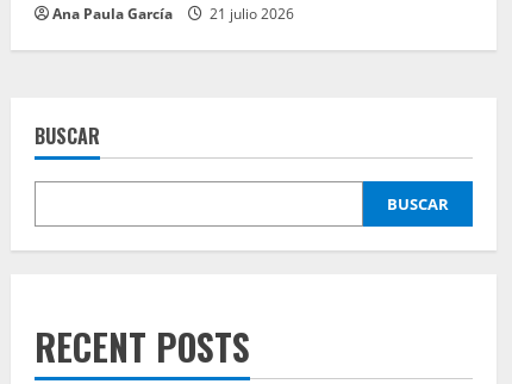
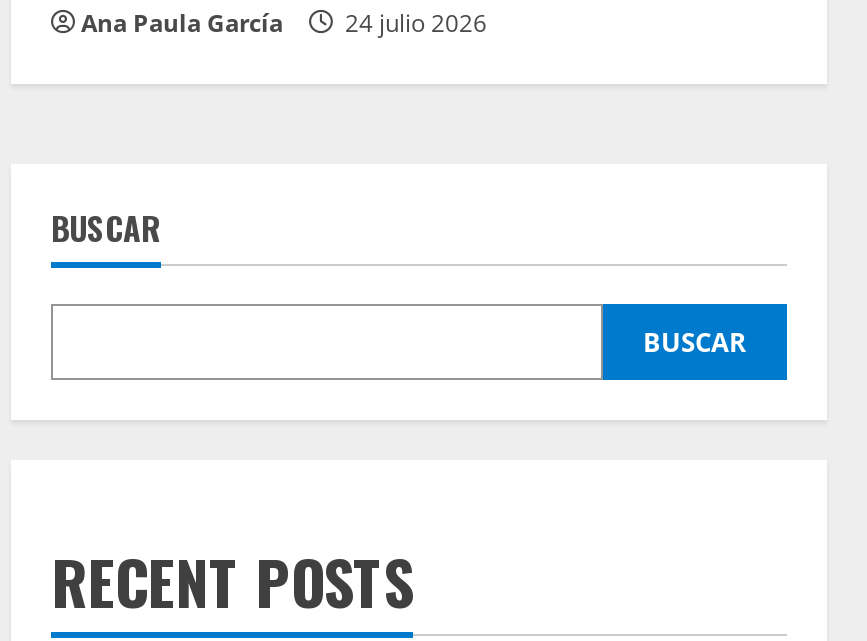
- Ana Paula García 21 julio 2026
+ Ana Paula García 24 julio 2026
